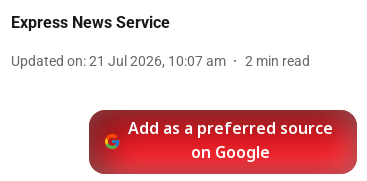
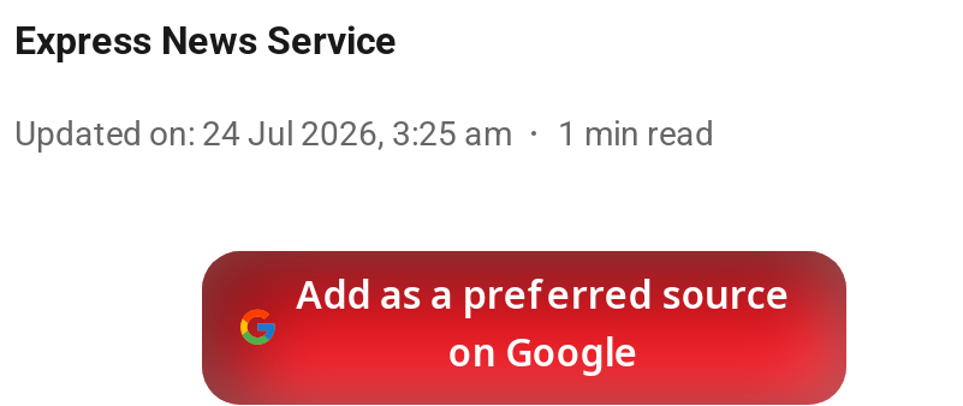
- Updated on: 21 Jul 2026, 10:07 am
+ Updated on: 24 Jul 2026, 3:25 am

- 2 min read
+ 1 min read
